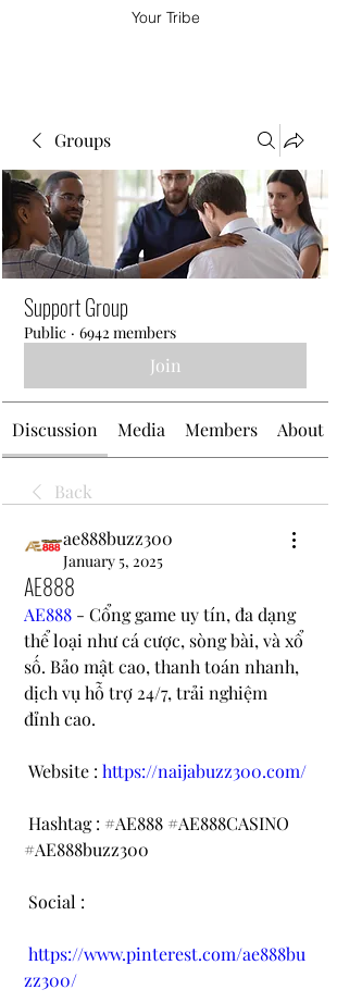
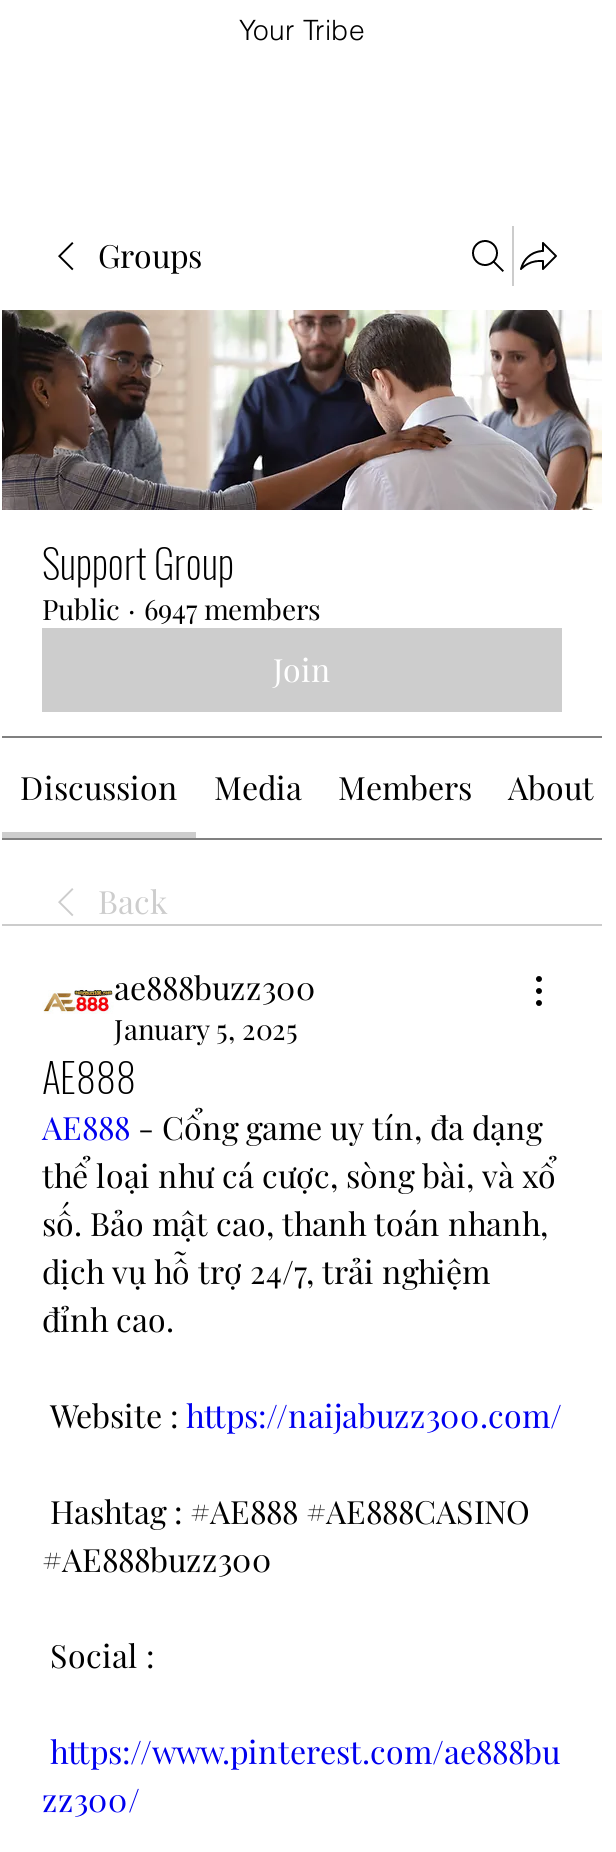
- Public · 6942 members
+ Public · 6947 members
